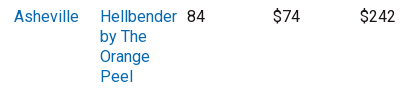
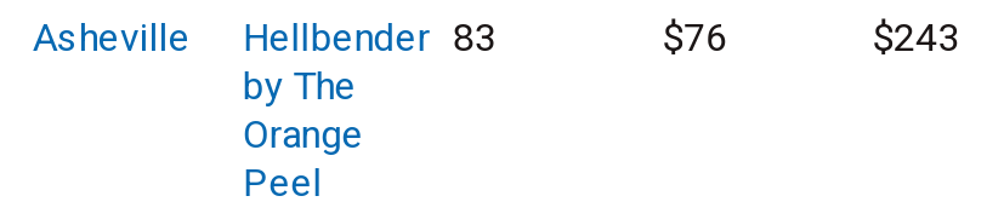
- Asheville Hellbender 84
+ Asheville Hellbender 83

- $74
+ $76

- $242
+ $243
